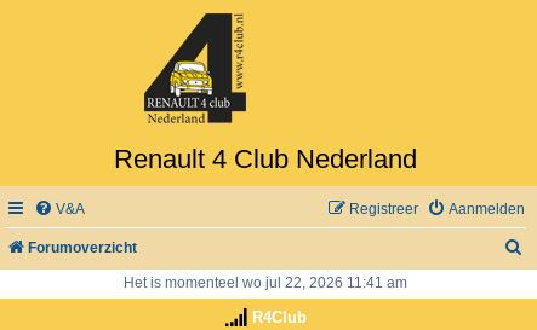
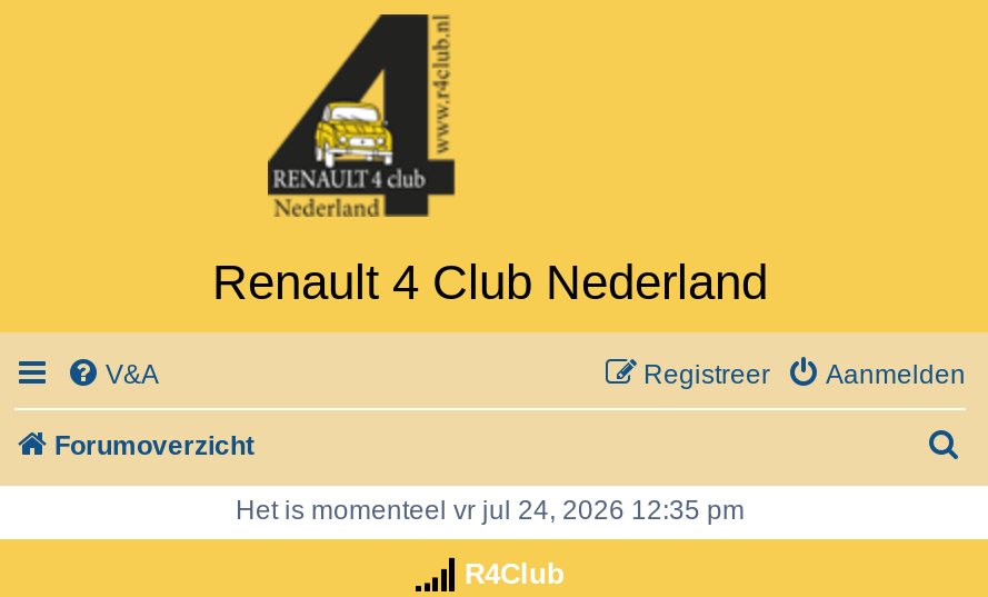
- Het is momenteel wo jul 22, 2026 11:41 am
+ Het is momenteel vr jul 24, 2026 12:35 pm
